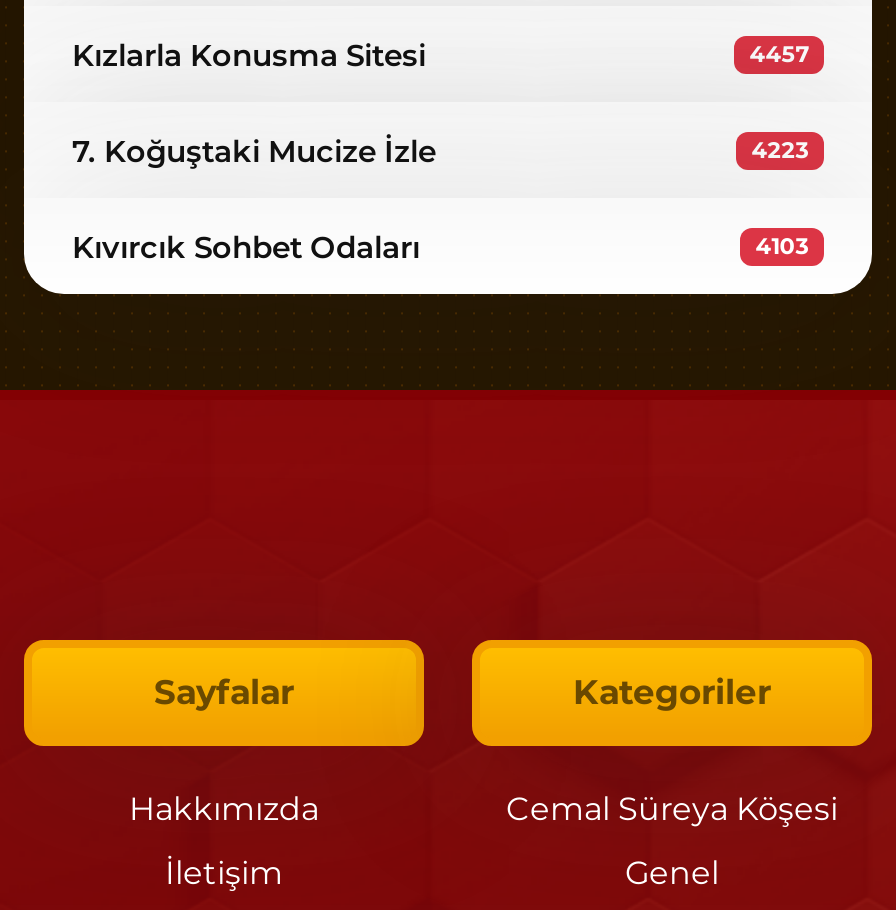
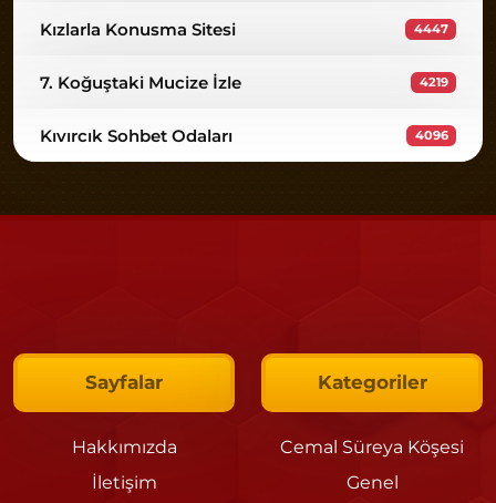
- 4457
+ 4447

- 4223
+ 4219

- 4103
+ 4096
